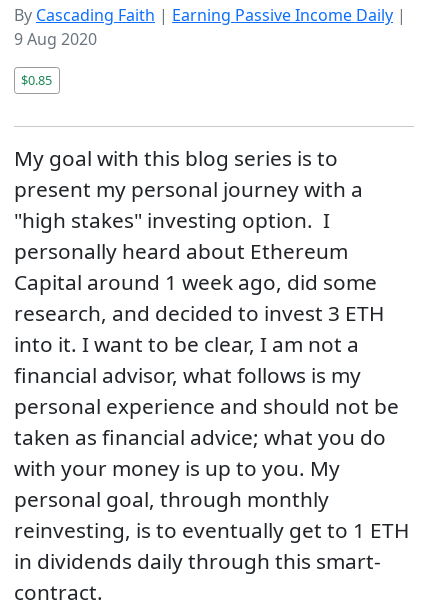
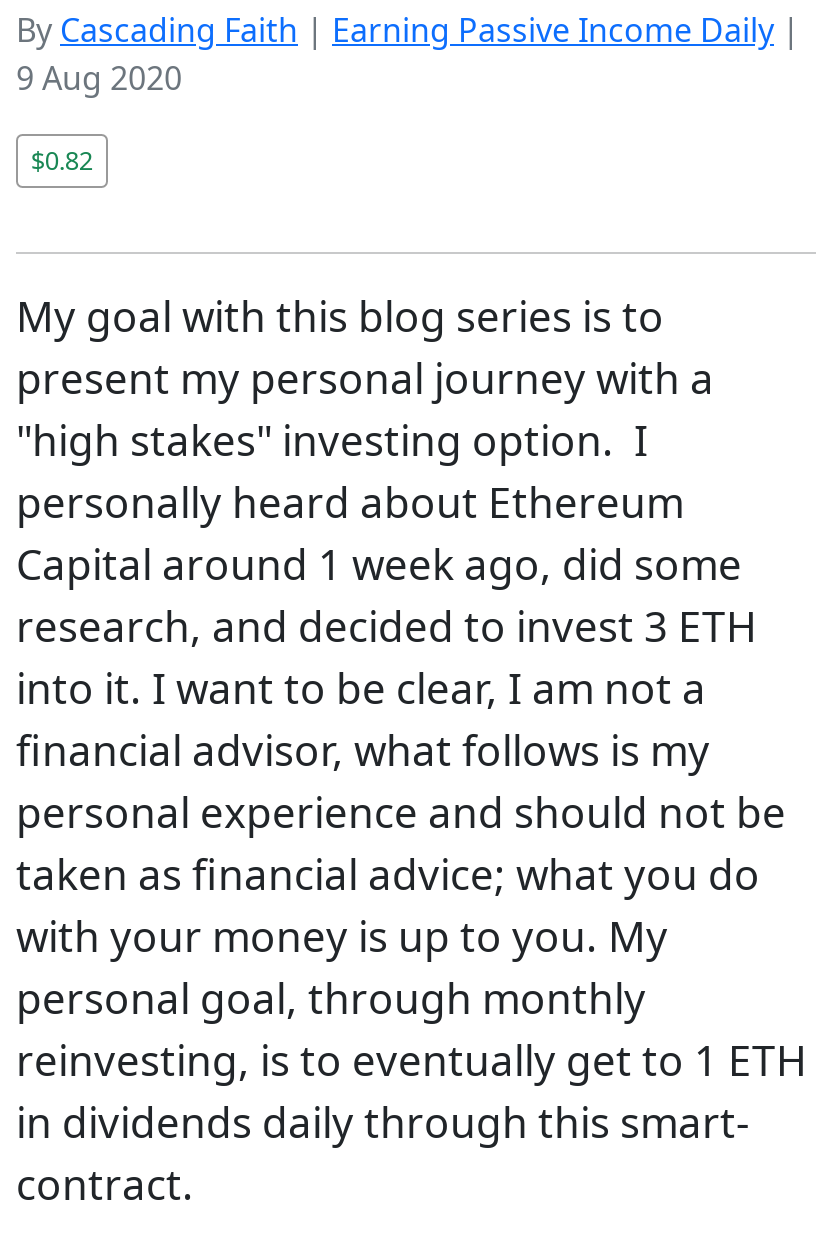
- $0.85
+ $0.82
